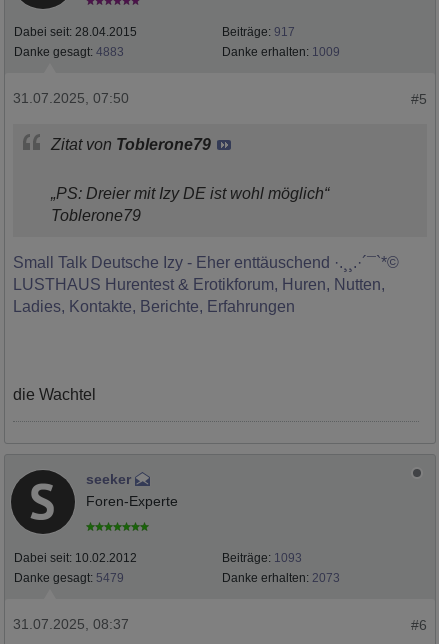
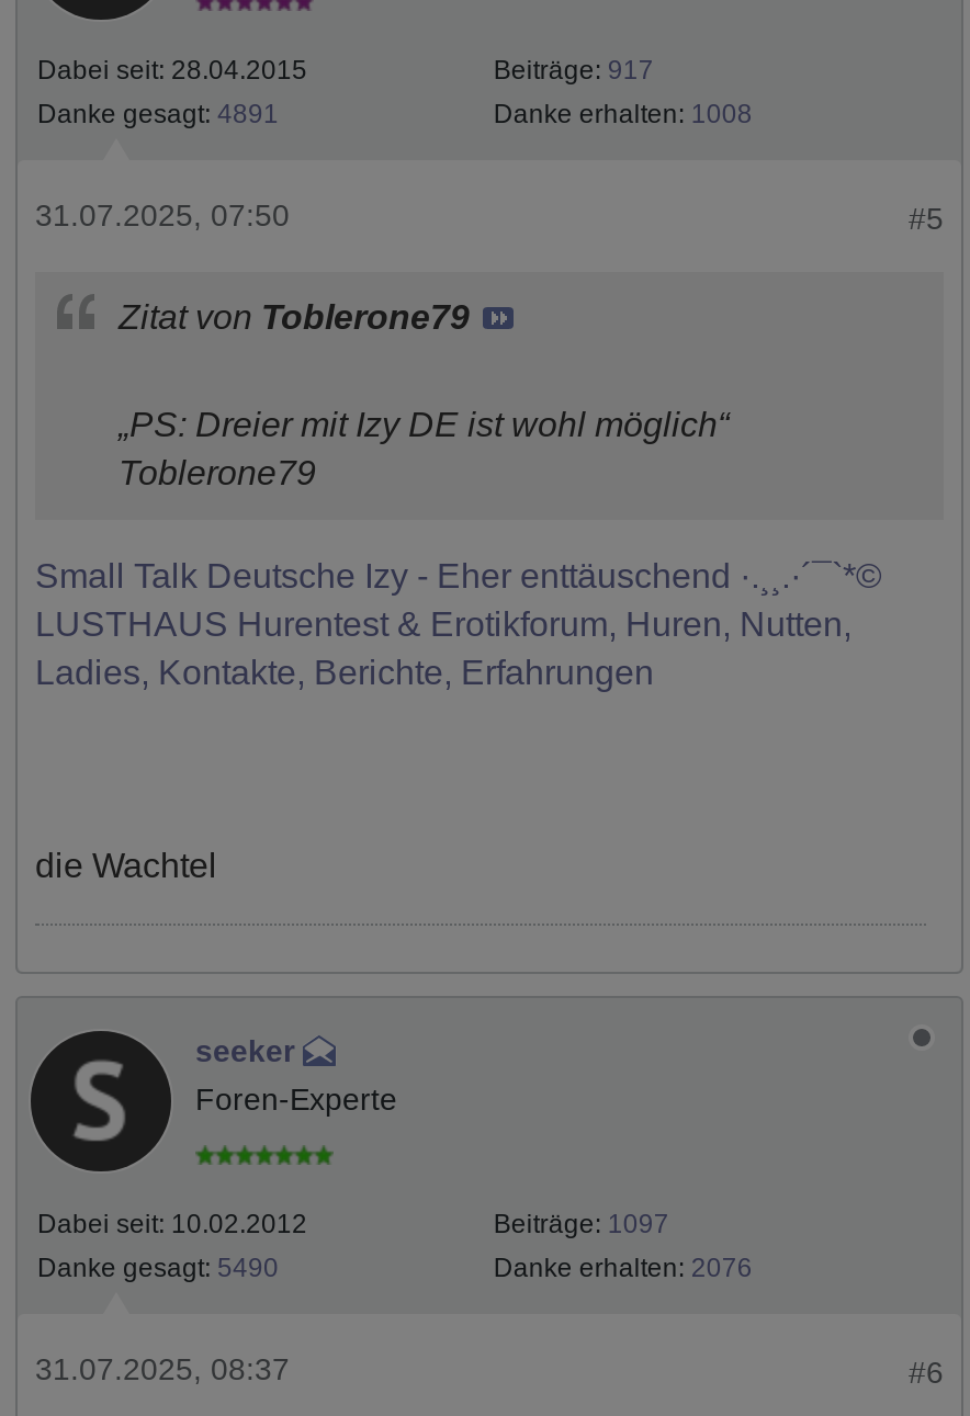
- Danke gesagt: 4883
+ Danke gesagt: 4891

- Danke erhalten: 1009
+ Danke erhalten: 1008

- Beiträge: 1093
+ Beiträge: 1097

- Danke gesagt: 5479
+ Danke gesagt: 5490

- Danke erhalten: 2073
+ Danke erhalten: 2076
